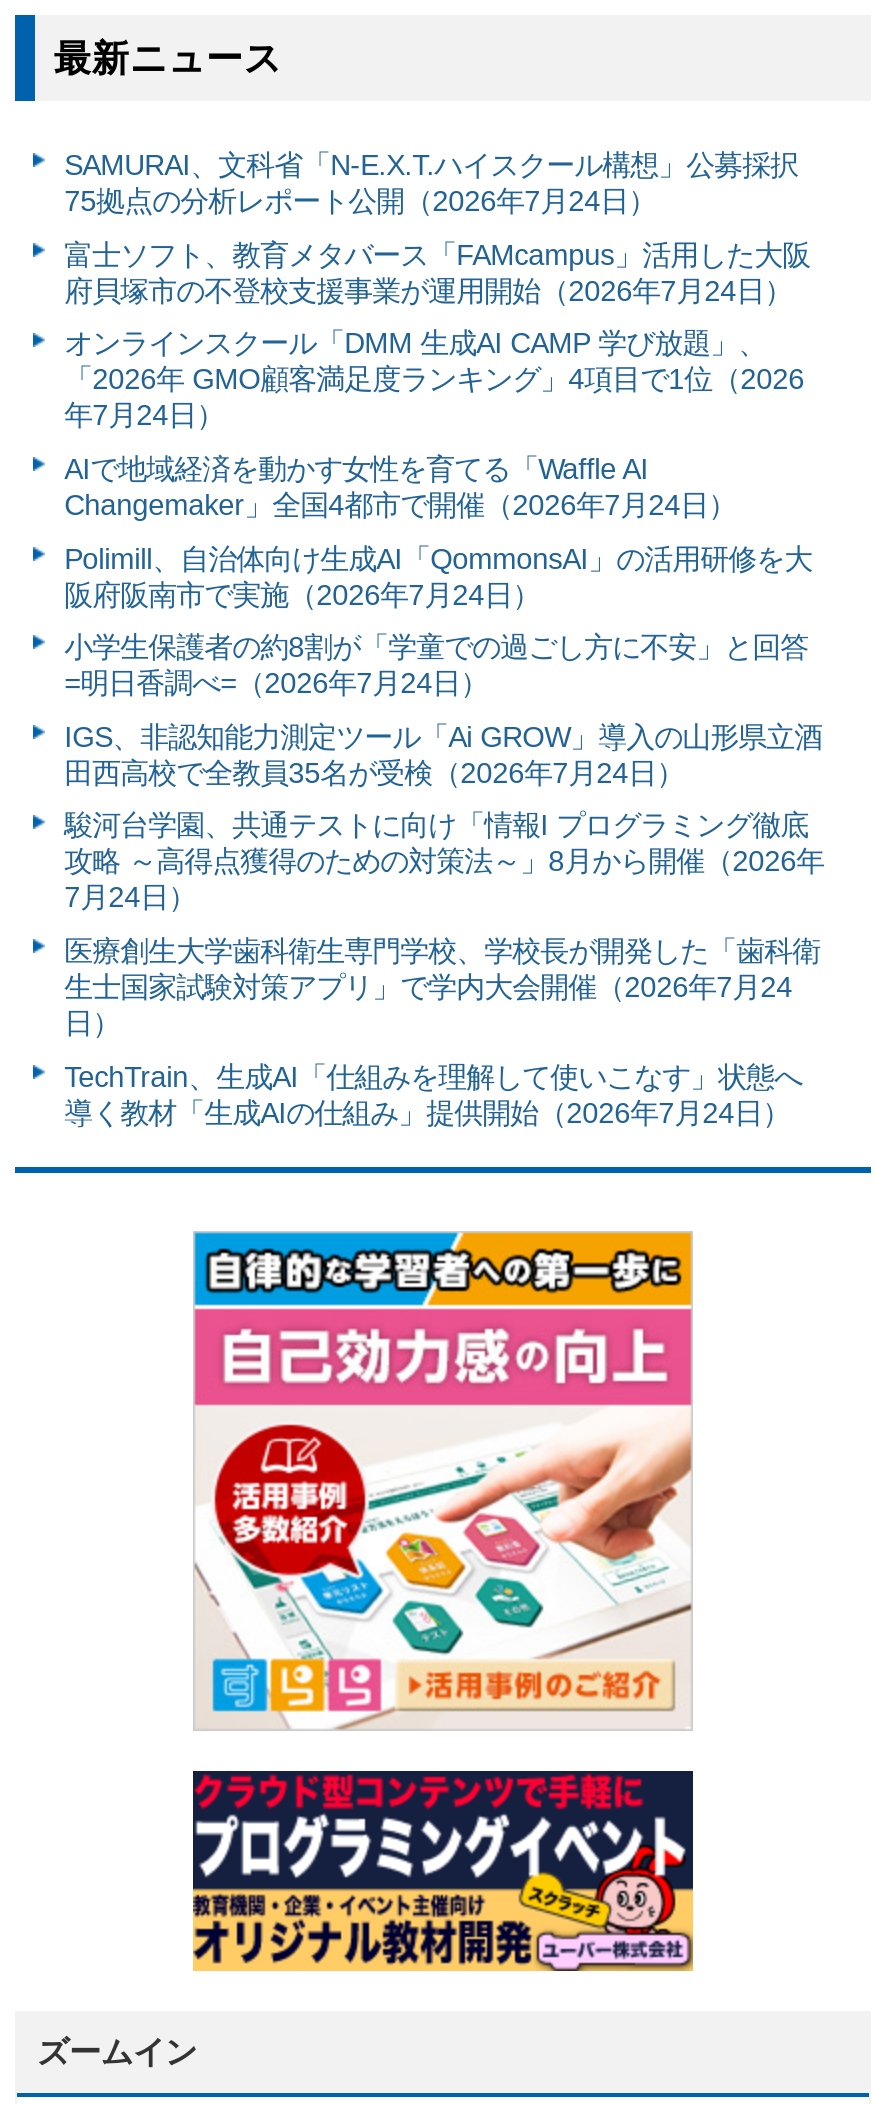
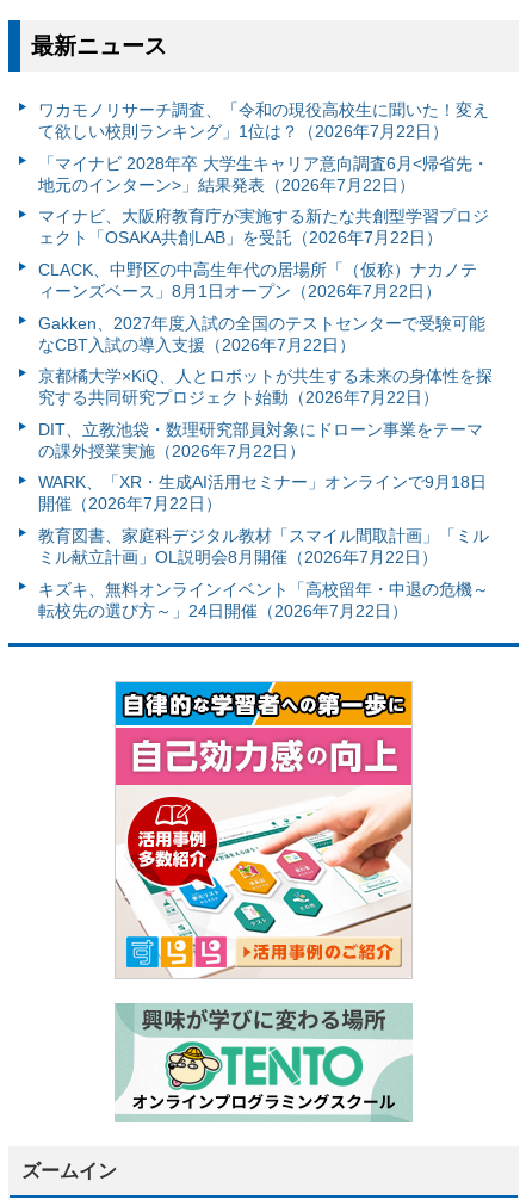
- SAMURAI、文科省「N-E.X.T.ハイスクール構想」公募採択
- 75拠点の分析レポート公開（2026年7月24日）
+ ワカモノリサーチ調査、「令和の現役高校生に聞いた！変え
+ て欲しい校則ランキング」1位は？（2026年7月22日）

- 富⼠ソフト、教育メタバース「FAMcampus」活用した大阪
- 府貝塚市の不登校支援事業が運用開始（2026年7月24日）
+ 「マイナビ 2028年卒 大学生キャリア意向調査6月<帰省先・
+ 地元のインターン>」結果発表（2026年7月22日）

- オンラインスクール「DMM 生成AI CAMP 学び放題」、
- 「2026年 GMO顧客満足度ランキング」4項目で1位（2026
- 年7月24日）
+ マイナビ、大阪府教育庁が実施する新たな共創型学習プロジ
+ ェクト「OSAKA共創LAB」を受託（2026年7月22日）

- AIで地域経済を動かす女性を育てる「Waffle AI
- Changemaker」全国4都市で開催（2026年7月24日）
+ CLACK、中野区の中高生年代の居場所「（仮称）ナカノテ
+ ィーンズベース」8月1日オープン（2026年7月22日）

- Polimill、自治体向け生成AI「QommonsAI」の活用研修を大
- 阪府阪南市で実施（2026年7月24日）
+ Gakken、2027年度入試の全国のテストセンターで受験可能
+ なCBT入試の導入支援（2026年7月22日）

- 小学生保護者の約8割が「学童での過ごし方に不安」と回答
- =明日香調べ=（2026年7月24日）
+ 京都橘大学×KiQ、人とロボットが共生する未来の身体性を探
+ 究する共同研究プロジェクト始動（2026年7月22日）

- IGS、非認知能力測定ツール「Ai GROW」導入の山形県立酒
- 田西高校で全教員35名が受検（2026年7月24日）
+ DIT、立教池袋・数理研究部員対象にドローン事業をテーマ
+ の課外授業実施（2026年7月22日）

- 駿河台学園、共通テストに向け「情報I プログラミング徹底
- 攻略 ～高得点獲得のための対策法～」8月から開催（2026年
- 7月24日）
+ WARK、「XR・生成AI活用セミナー」オンラインで9月18日
+ 開催（2026年7月22日）

- 医療創生大学歯科衛生専門学校、学校長が開発した「歯科衛
- 生士国家試験対策アプリ」で学内大会開催（2026年7月24
- 日）
+ 教育図書、家庭科デジタル教材「スマイル間取計画」「ミル
+ ミル献立計画」OL説明会8月開催（2026年7月22日）

- TechTrain、生成AI「仕組みを理解して使いこなす」状態へ
- 導く教材「生成AIの仕組み」提供開始（2026年7月24日）
+ キズキ、無料オンラインイベント「高校留年・中退の危機～
+ 転校先の選び方～」24日開催（2026年7月22日）

- [image]
+ [image]
